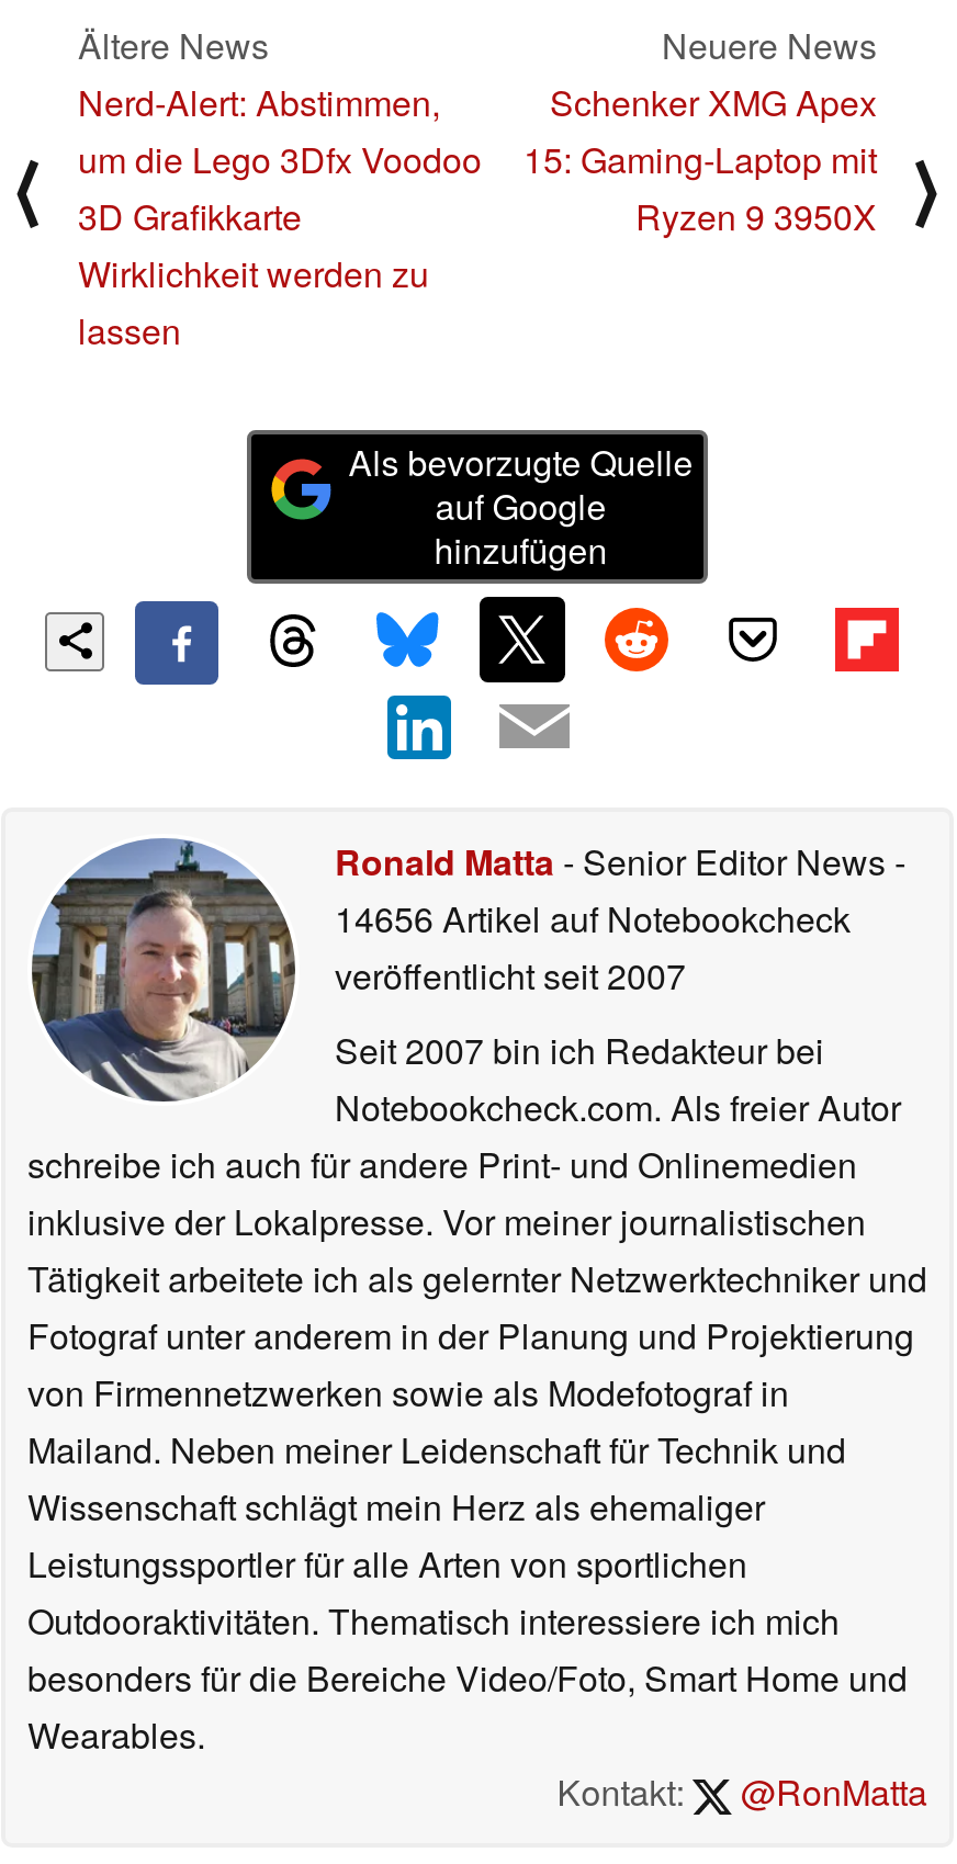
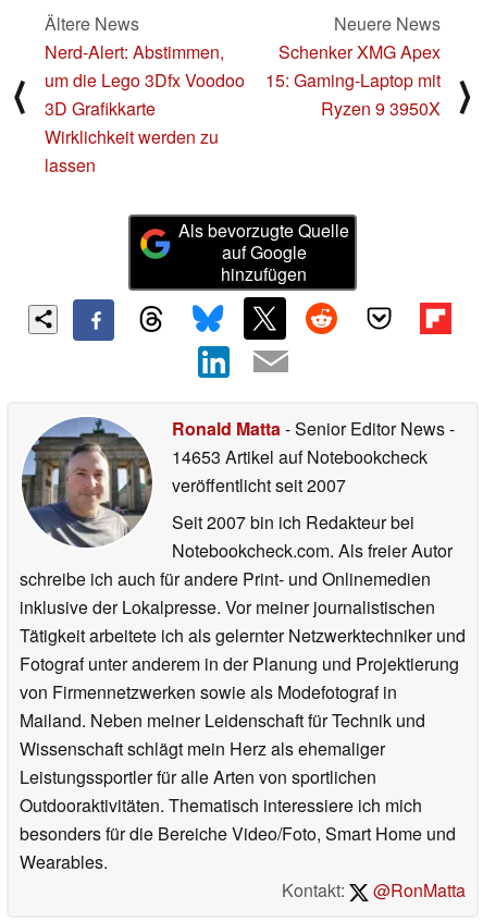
- 14656 Artikel auf Notebookcheck
+ 14653 Artikel auf Notebookcheck
